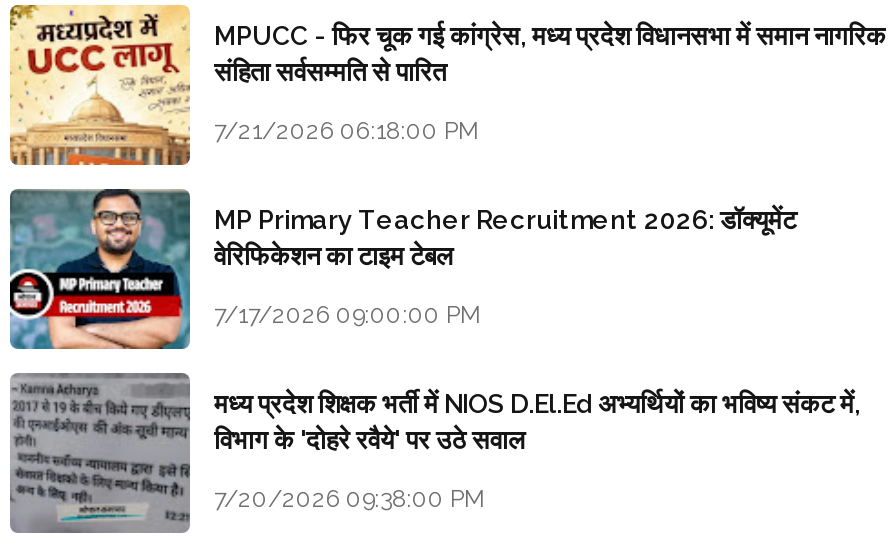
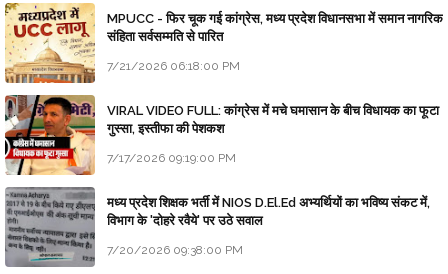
- [image]
- MP Primary Teacher Recruitment 2026: डॉक्यूमेंट
- वेरिफिकेशन का टाइम टेबल
+ [image]
+ VIRAL VIDEO FULL: कांग्रेस में मचे घमासान के बीच विधायक का फूटा
+ गुस्सा, इस्तीफा की पेशकश

- 7/17/2026 09:00:00 PM
+ 7/17/2026 09:19:00 PM
